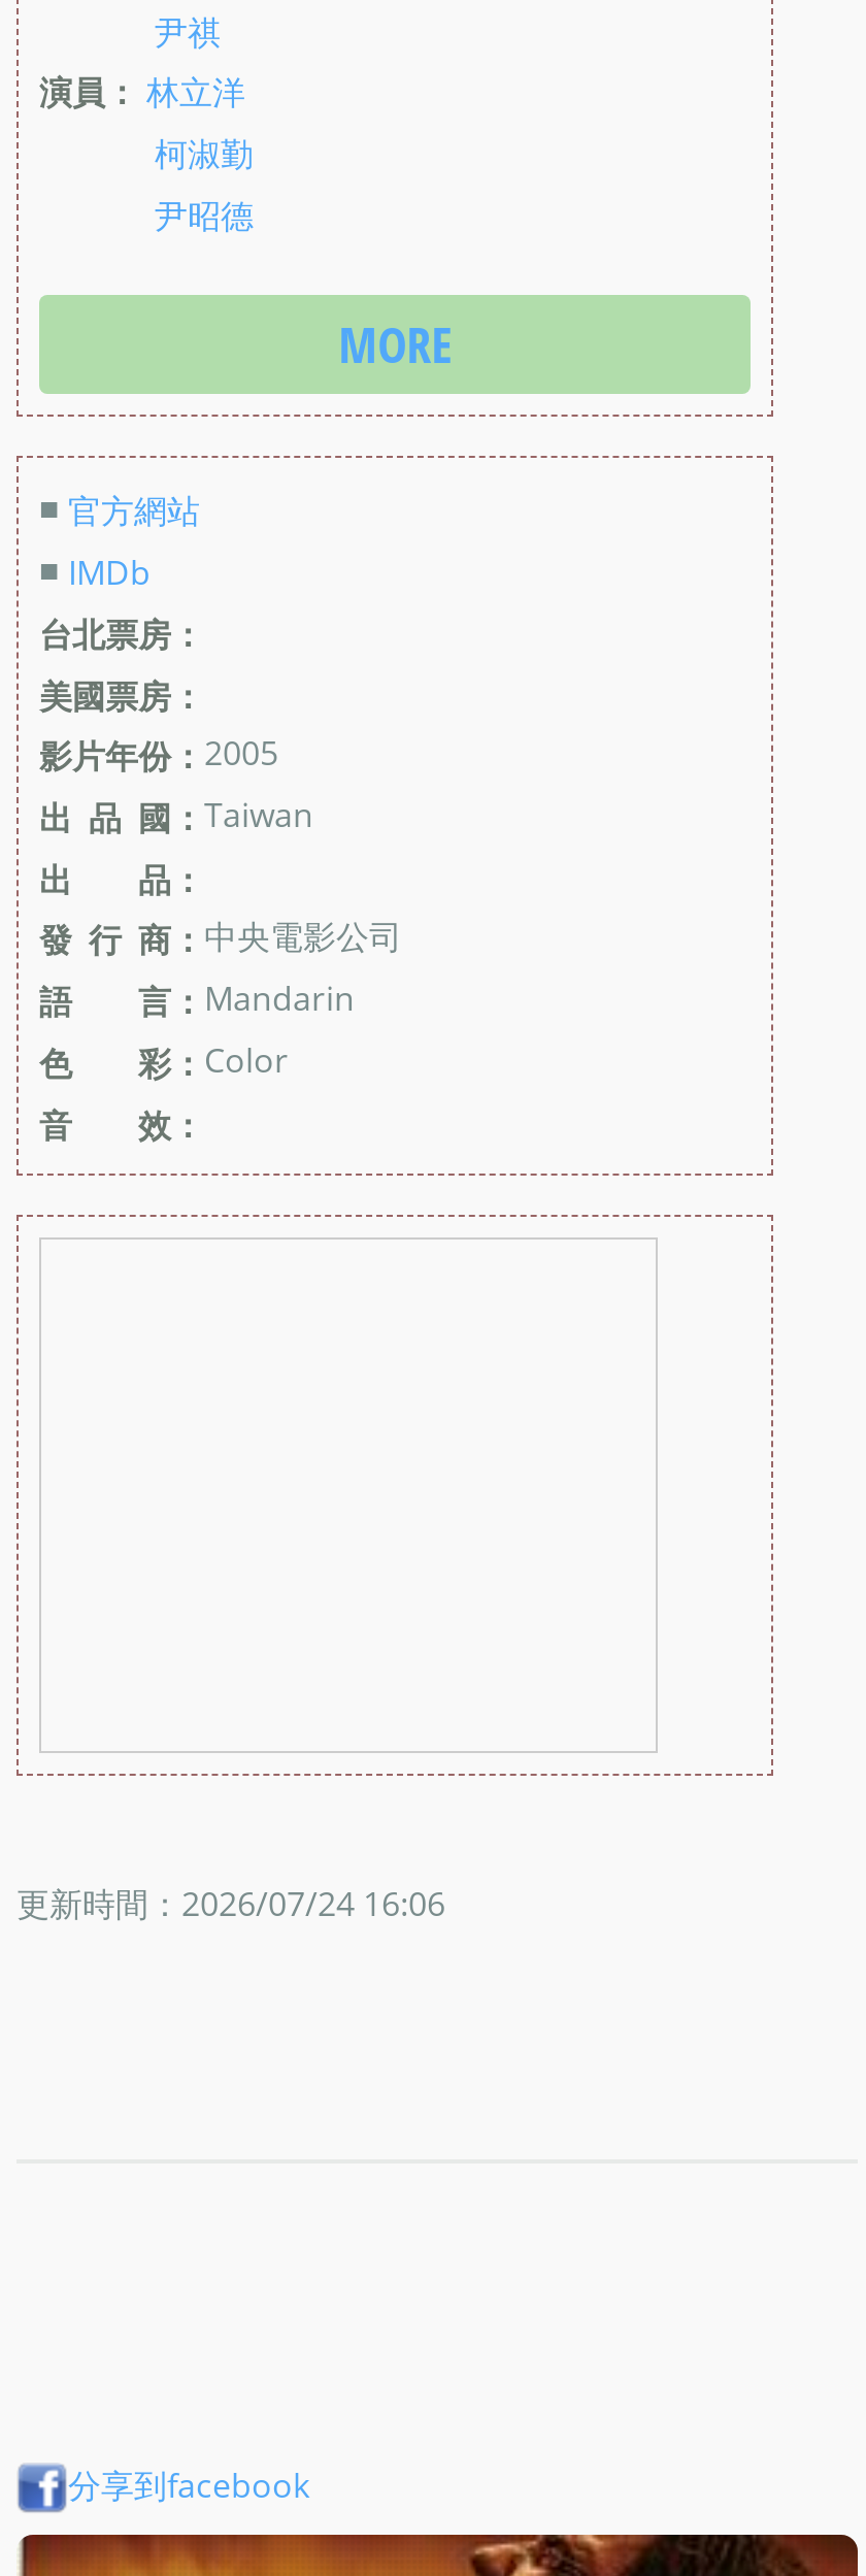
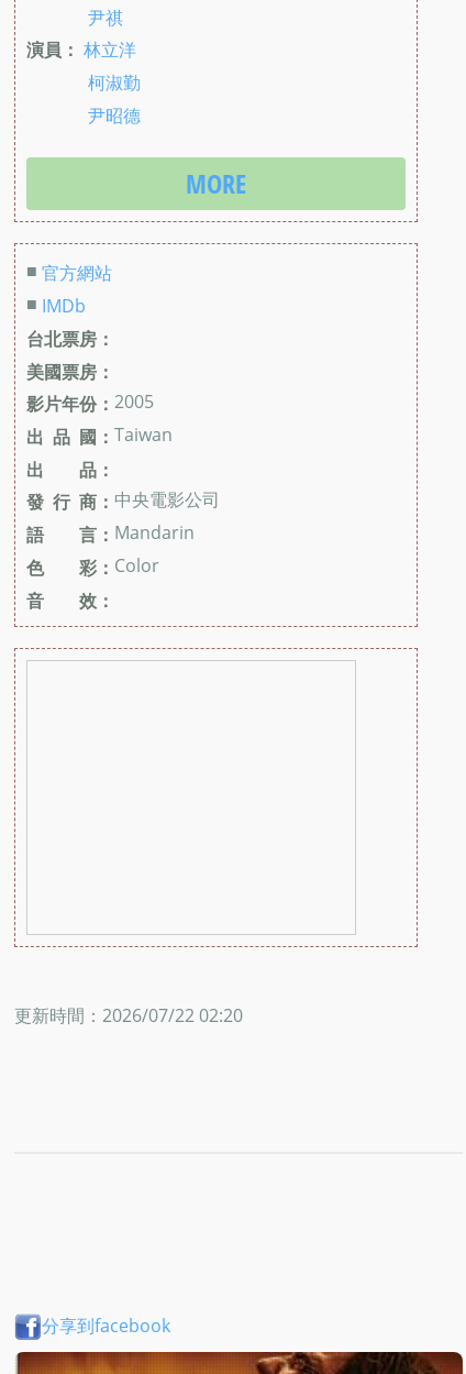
- 更新時間：2026/07/24 16:06
+ 更新時間：2026/07/22 02:20
